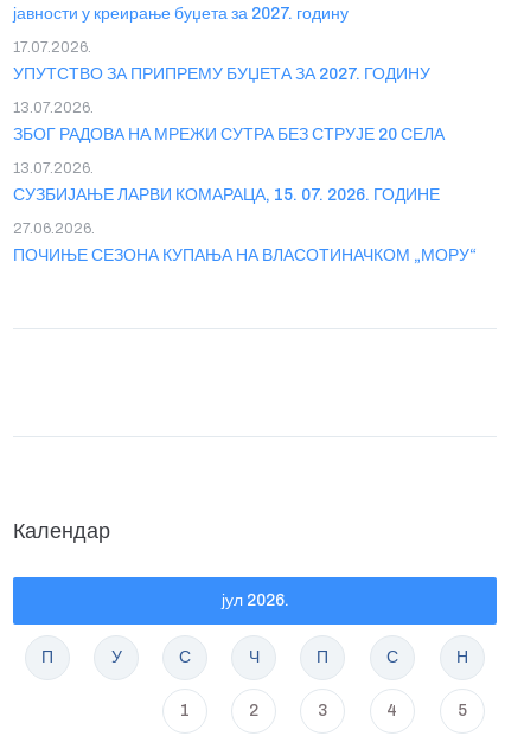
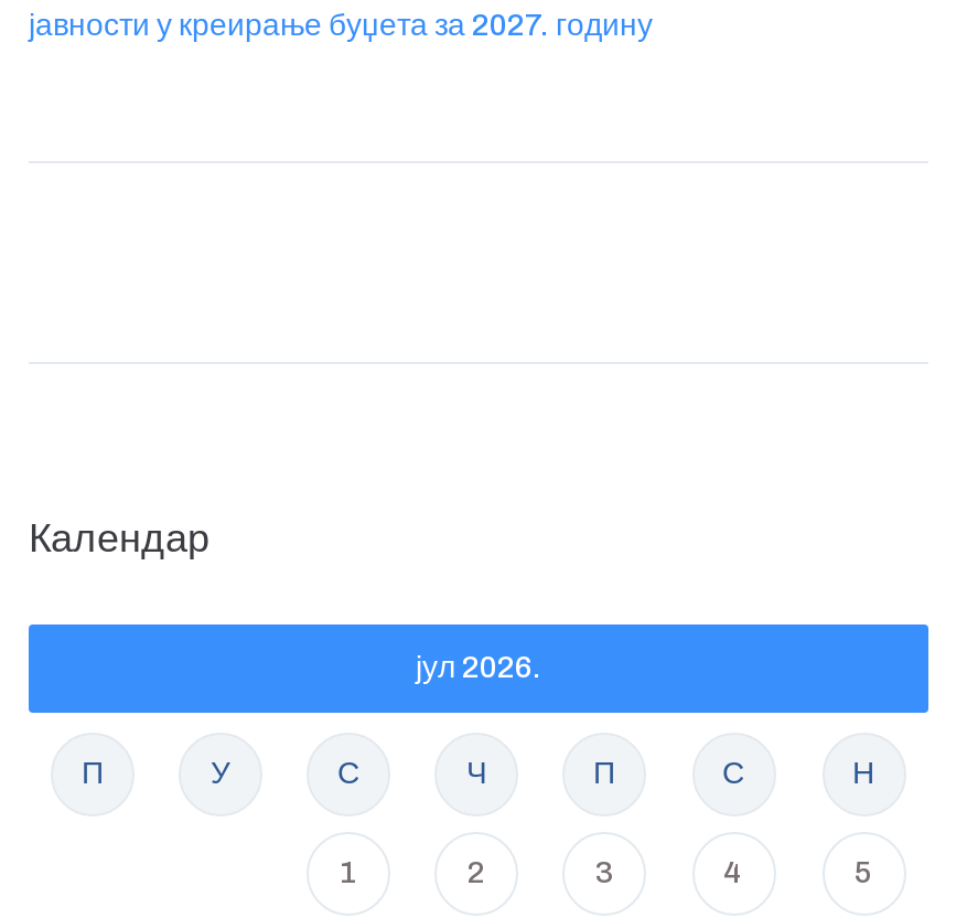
- 17.07.2026.

- УПУТСТВО ЗА ПРИПРЕМУ БУЏЕТА ЗА 2027. ГОДИНУ

- 13.07.2026.

- ЗБОГ РАДОВА НА МРЕЖИ СУТРА БЕЗ СТРУЈЕ 20 СЕЛА

- 13.07.2026.

- СУЗБИЈАЊЕ ЛАРВИ КОМАРАЦА, 15. 07. 2026. ГОДИНЕ

- 27.06.2026.

- ПОЧИЊЕ СЕЗОНА КУПАЊА НА ВЛАСОТИНАЧКОМ „МОРУ“
